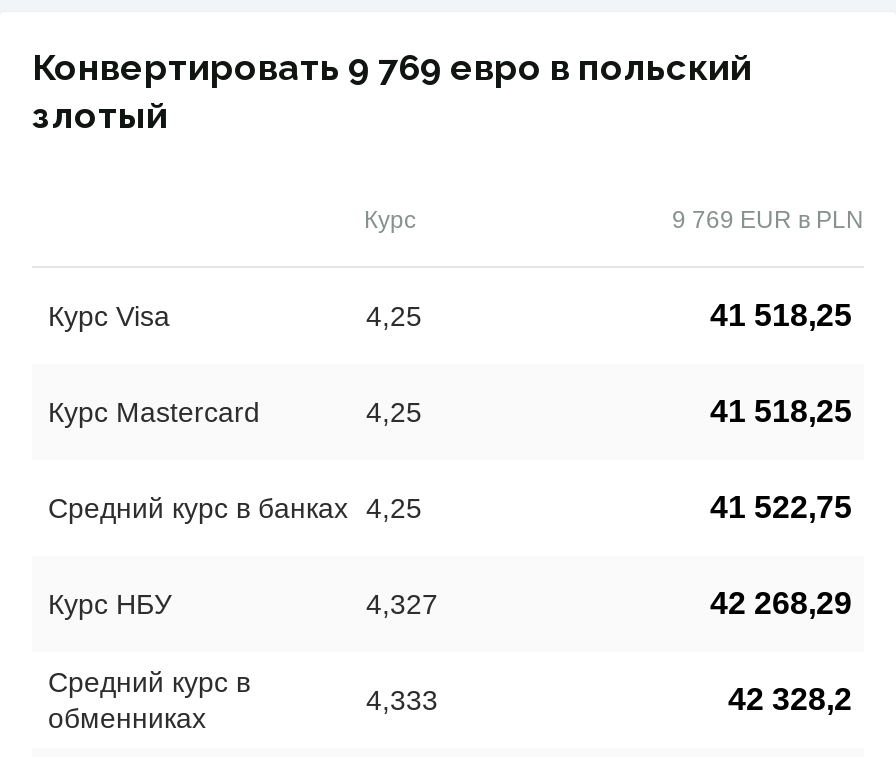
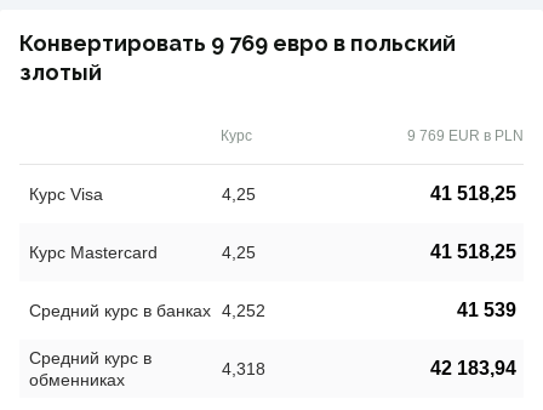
- Средний курс в банках 4,25
- 41 522,75
- Курс НБУ
- 4,327
- 42 268,29
+ Средний курс в банках 4,252
+ 41 539

- 4,333
+ 4,318

- 42 328,2
+ 42 183,94
